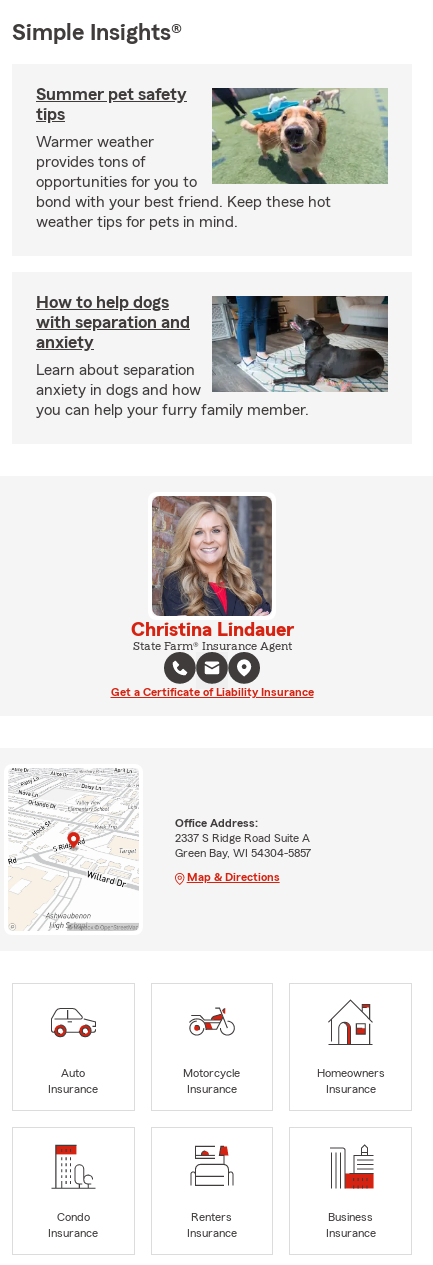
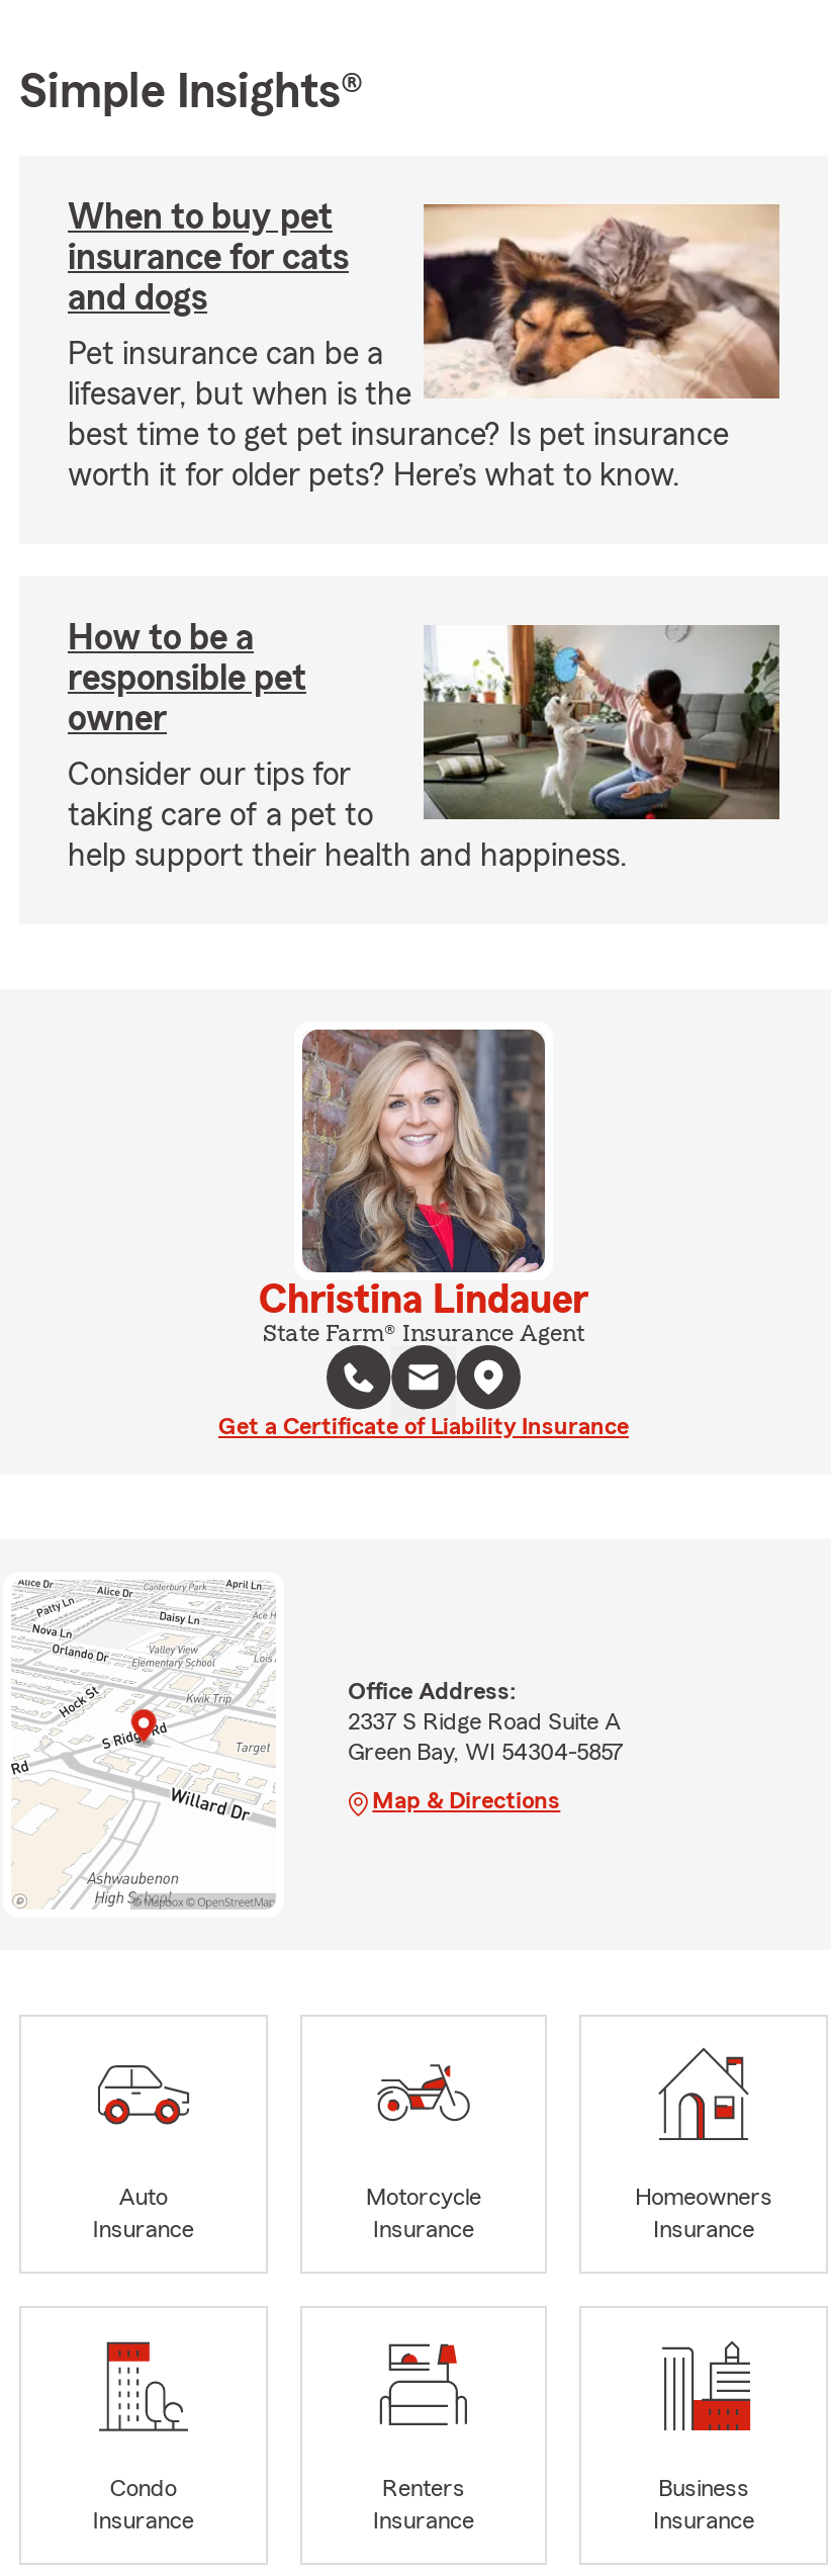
- Summer pet safety
- tips
+ When to buy pet
+ insurance for cats
+ and dogs

- [image]
- Warmer weather
- provides tons of
- opportunities for you to
- bond with your best friend. Keep these hot
- weather tips for pets in mind.
+ [image]
+ Pet insurance can be a
+ lifesaver, but when is the
+ best time to get pet insurance? Is pet insurance
+ worth it for older pets? Here’s what to know.

- How to help dogs
- with separation and
- anxiety
+ How to be a
+ responsible pet
+ owner

- [image]
- Learn about separation
- anxiety in dogs and how
- you can help your furry family member.
+ [image]
+ Consider our tips for
+ taking care of a pet to
+ help support their health and happiness.
